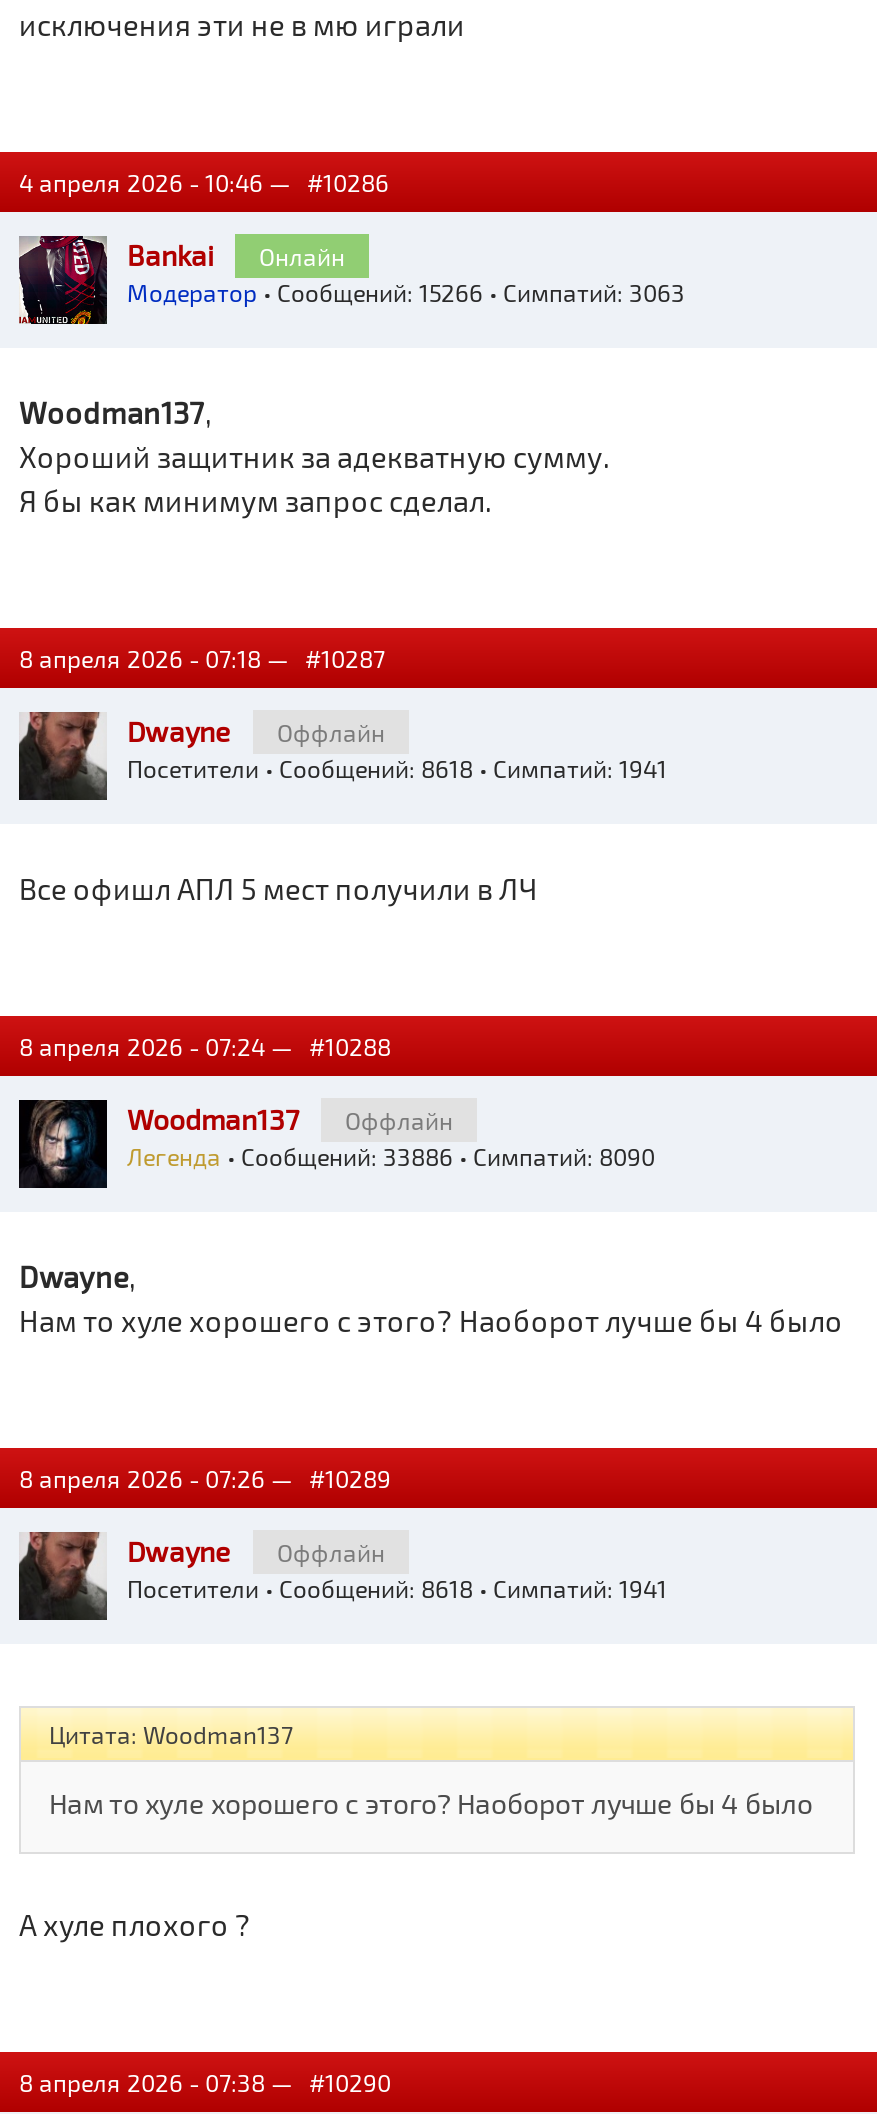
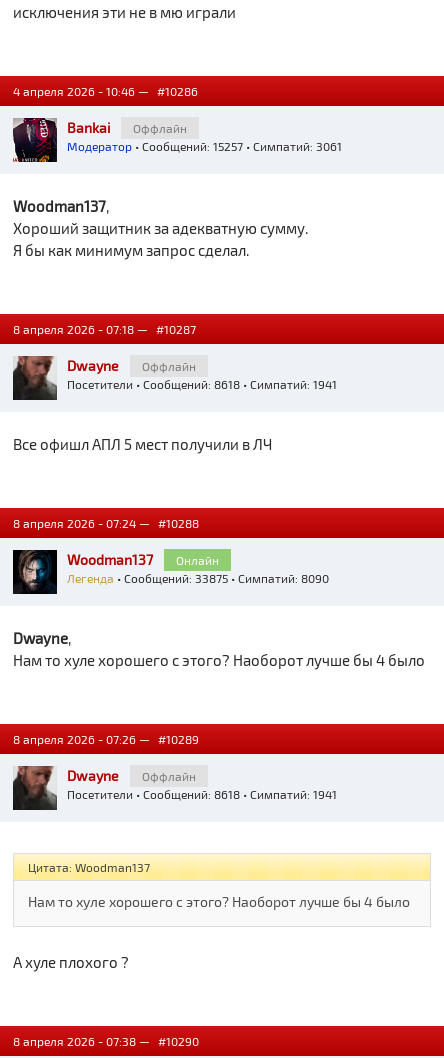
- Онлайн
- Модератор • Сообщений: 15266 • Симпатий: 3063
+ Оффлайн
+ Модератор • Сообщений: 15257 • Симпатий: 3061

- Оффлайн
- Легенда • Сообщений: 33886 • Симпатий: 8090
+ Онлайн
+ Легенда • Сообщений: 33875 • Симпатий: 8090
